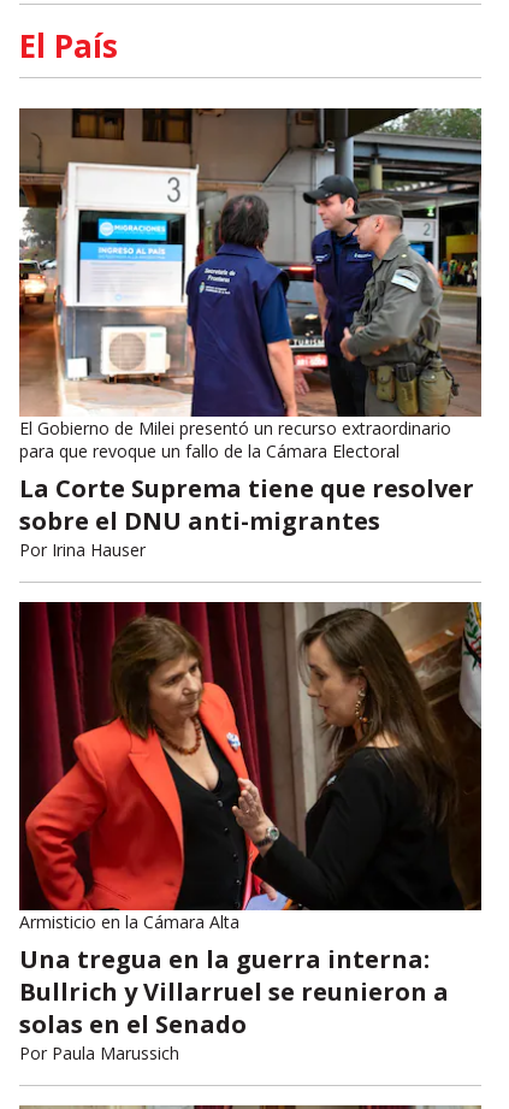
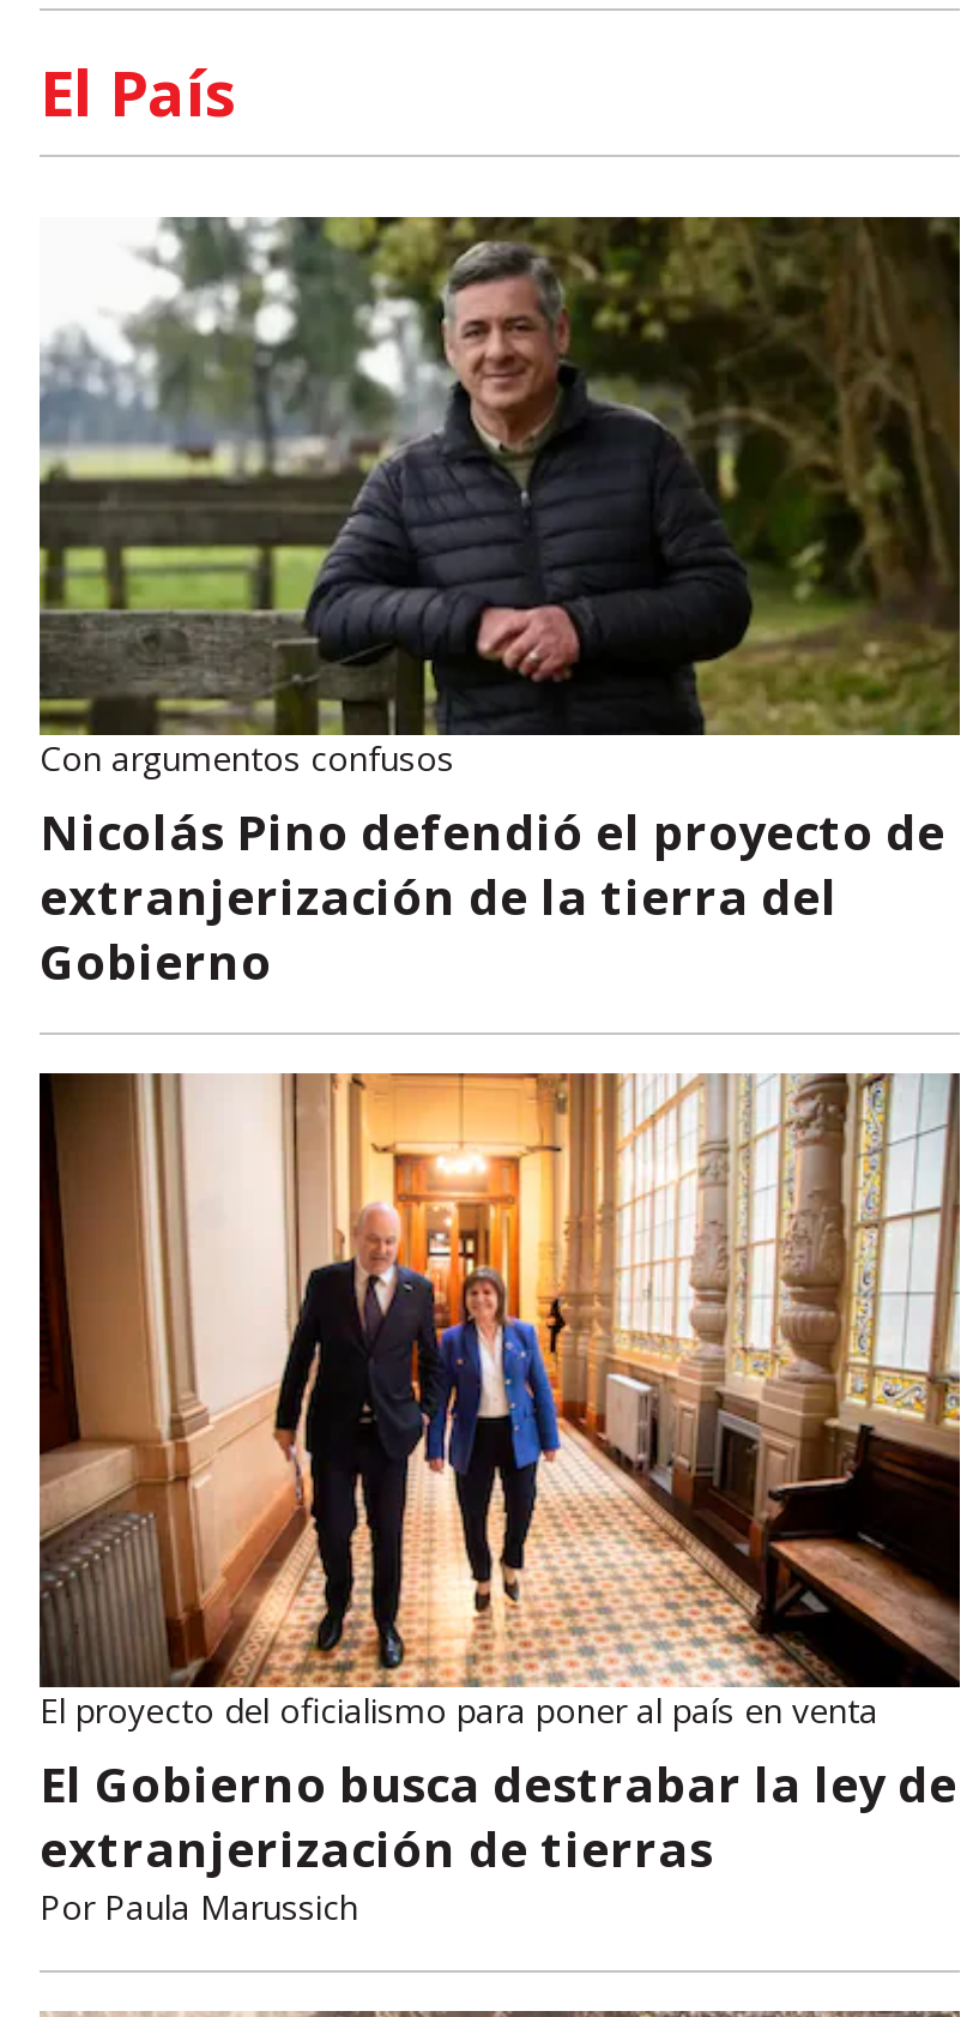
- [image]
- El Gobierno de Milei presentó un recurso extraordinario
- para que revoque un fallo de la Cámara Electoral
- La Corte Suprema tiene que resolver
- sobre el DNU anti-migrantes
- Por Irina Hauser
+ [image]
+ Con argumentos confusos
+ Nicolás Pino defendió el proyecto de
+ extranjerización de la tierra del
+ Gobierno

- [image]
+ [image]

- Armisticio en la Cámara Alta
- Una tregua en la guerra interna:
- Bullrich y Villarruel se reunieron a
- solas en el Senado
+ El proyecto del oficialismo para poner al país en venta
+ El Gobierno busca destrabar la ley de
+ extranjerización de tierras
